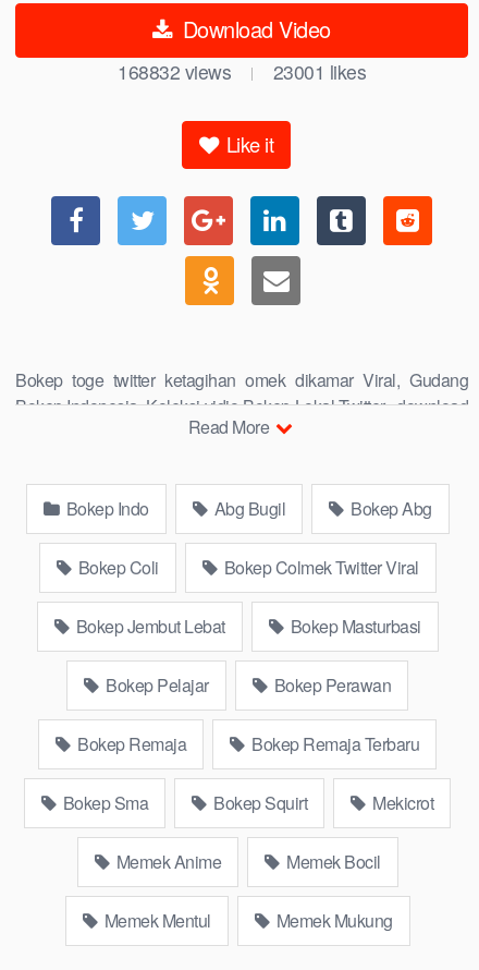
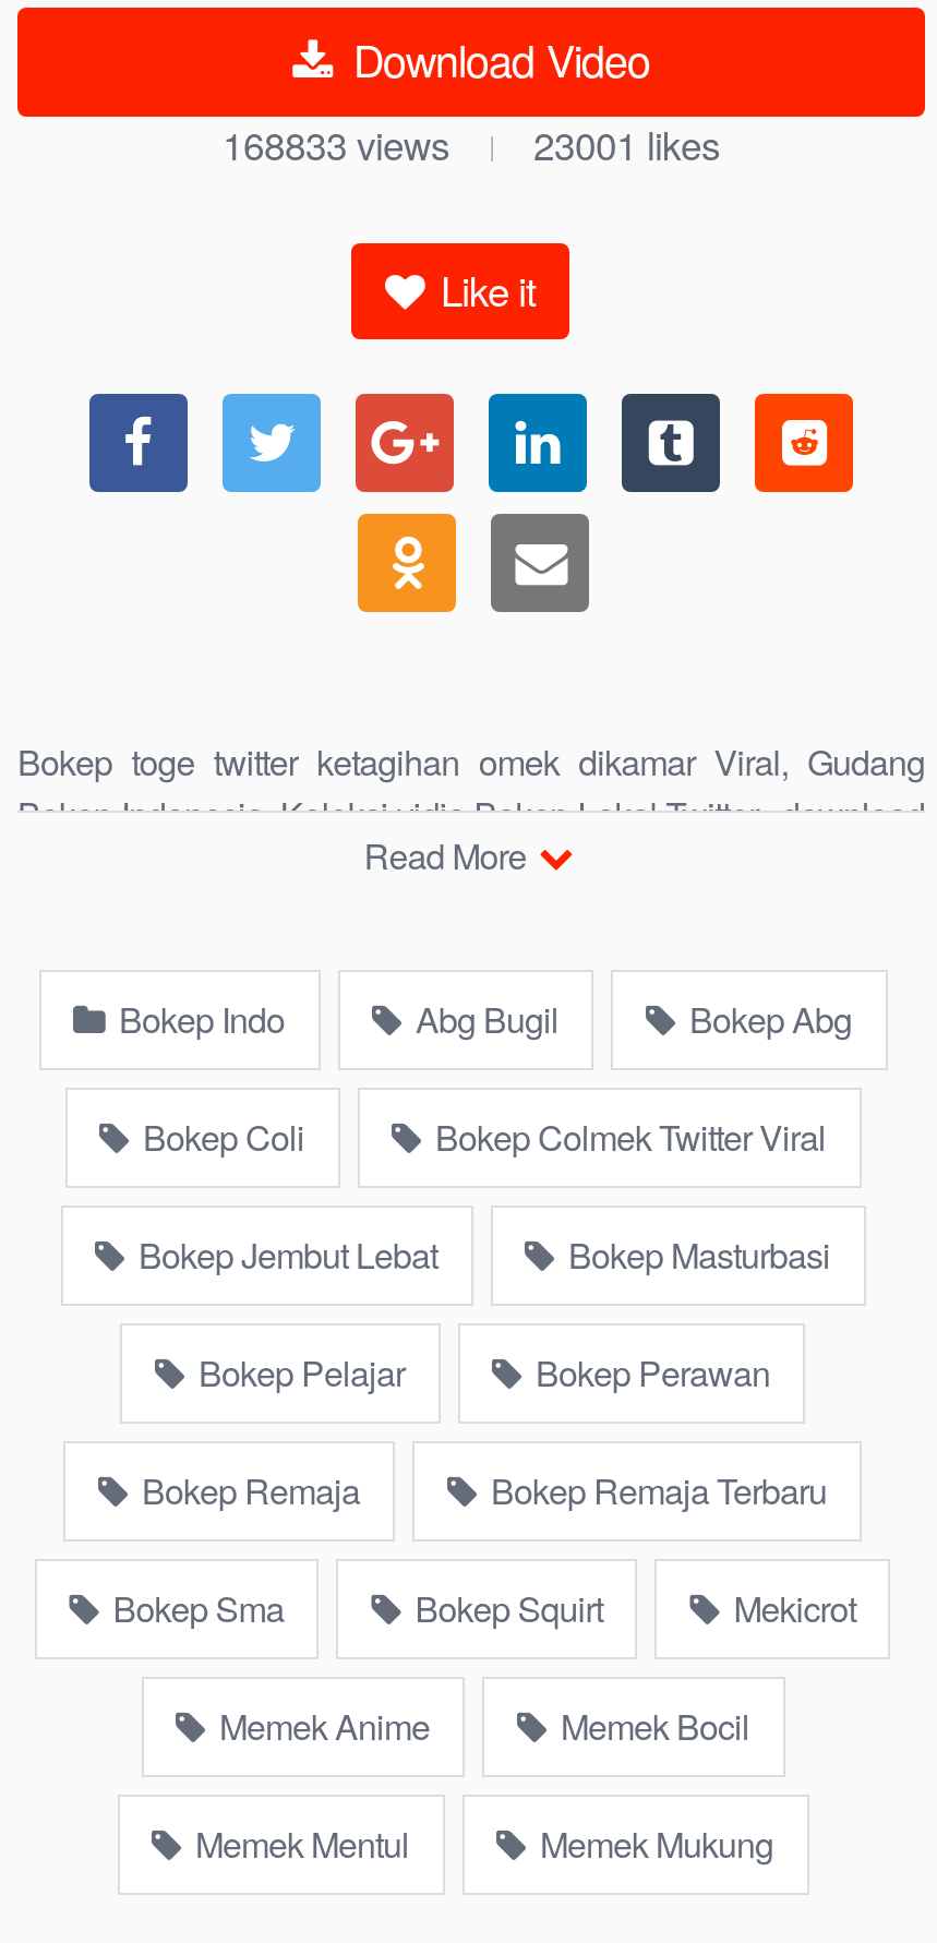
- 168832views
+ 168833views
